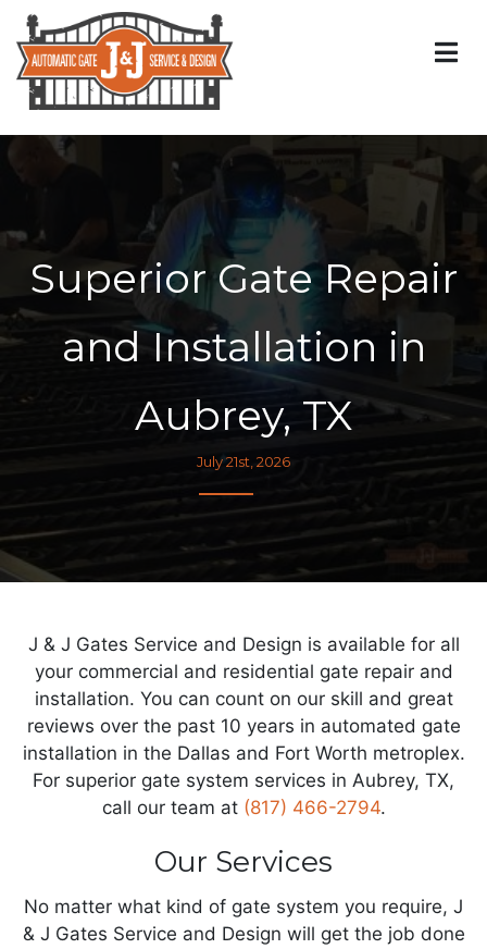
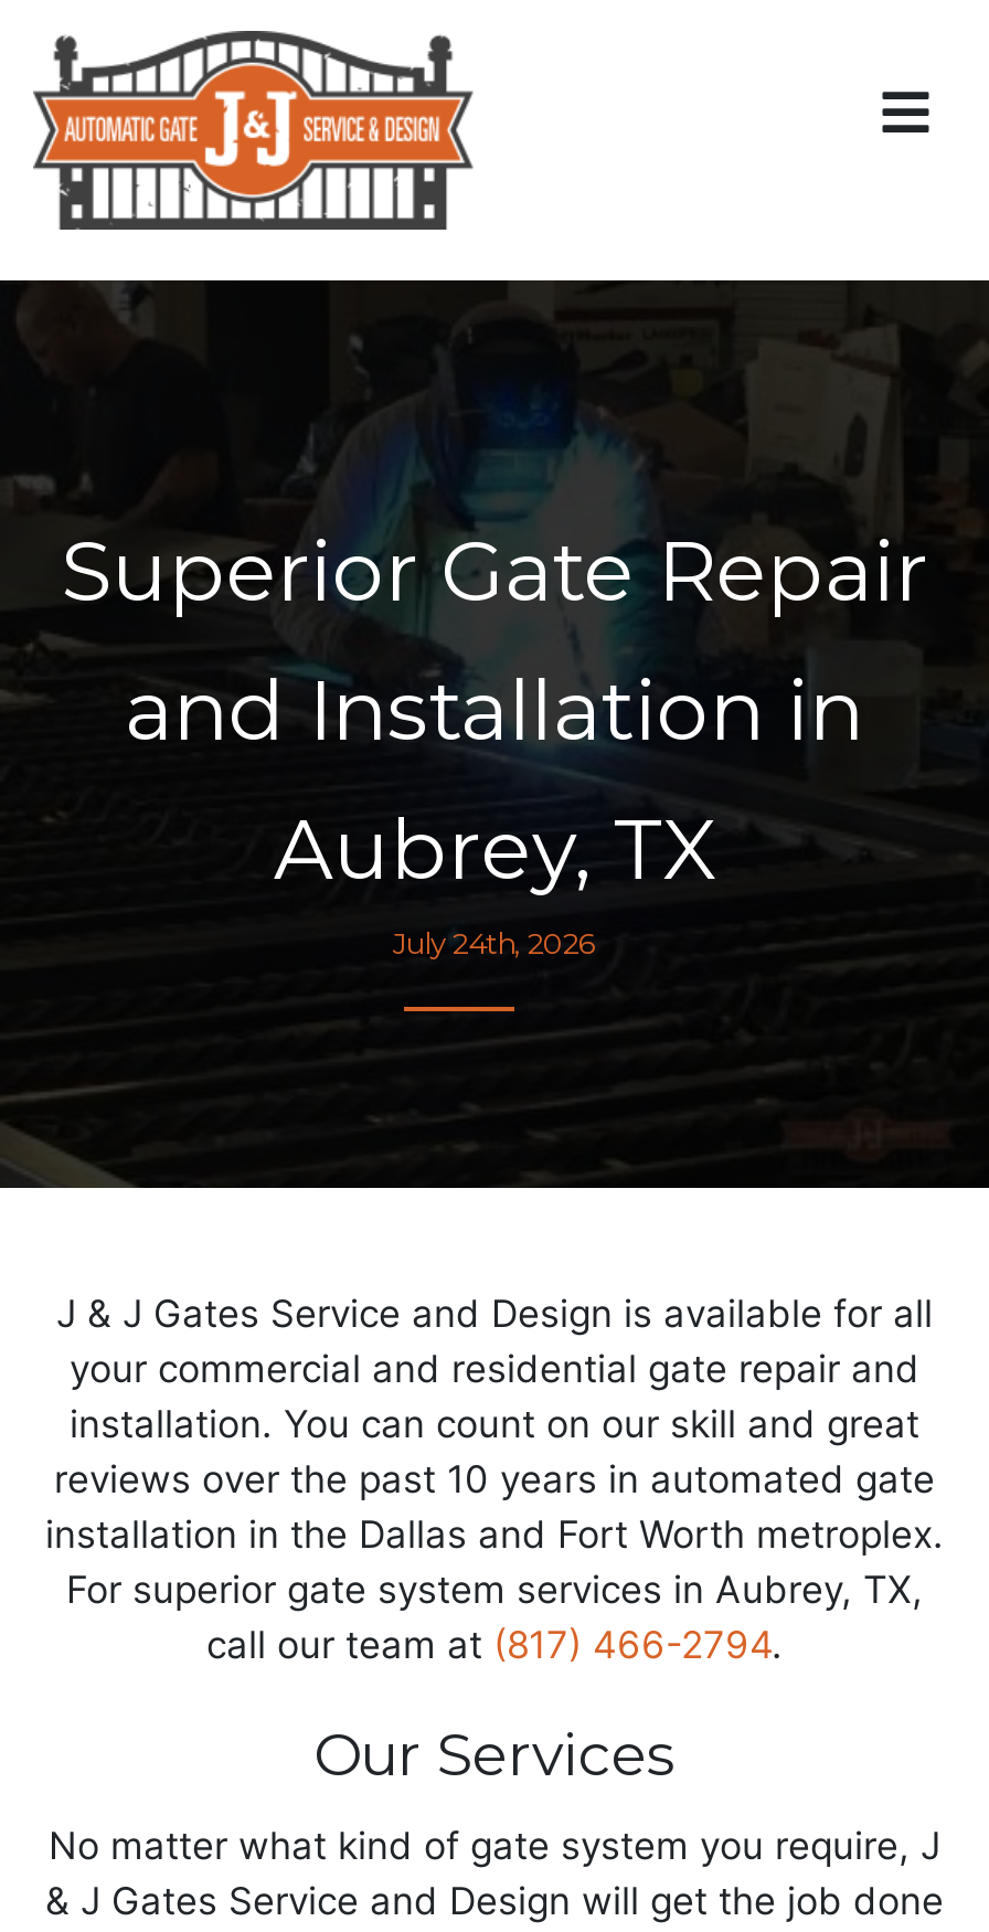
- July 21st, 2026
+ July 24th, 2026
